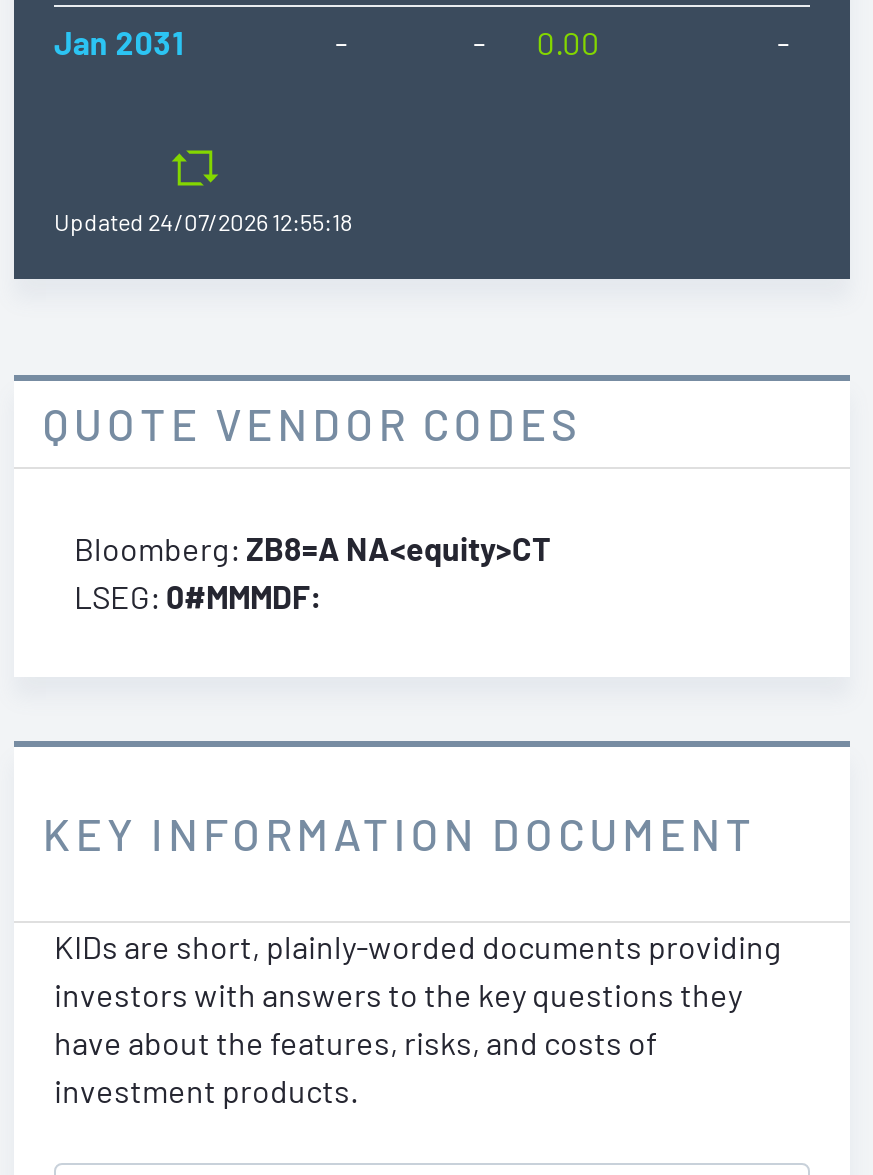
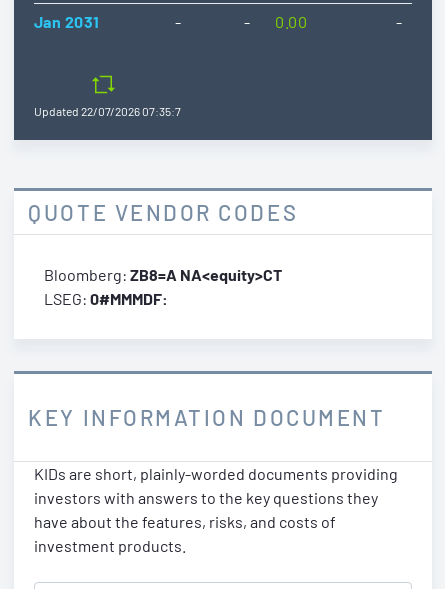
- Updated 24/07/2026 12:55:18
+ Updated 22/07/2026 07:35:7
